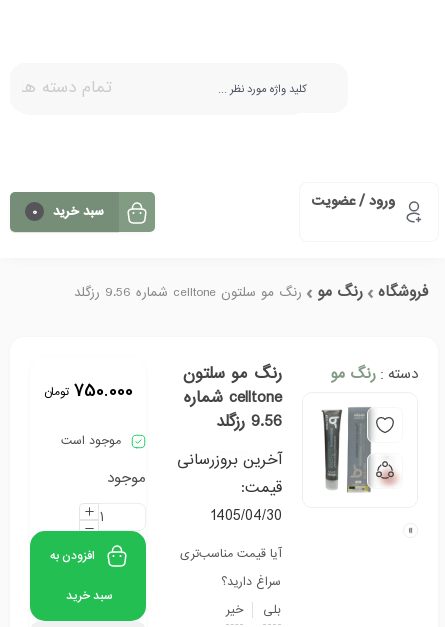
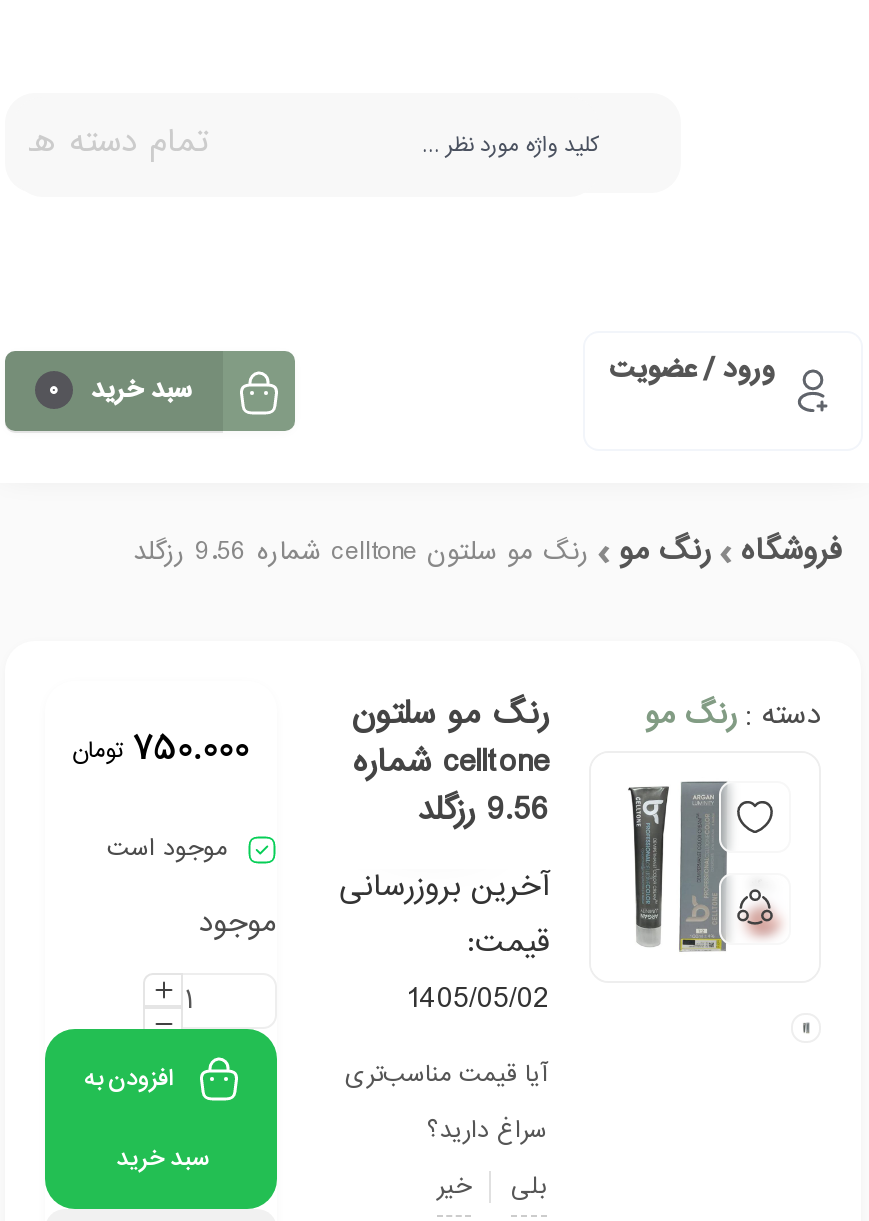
- 1405/04/30
+ 1405/05/02
